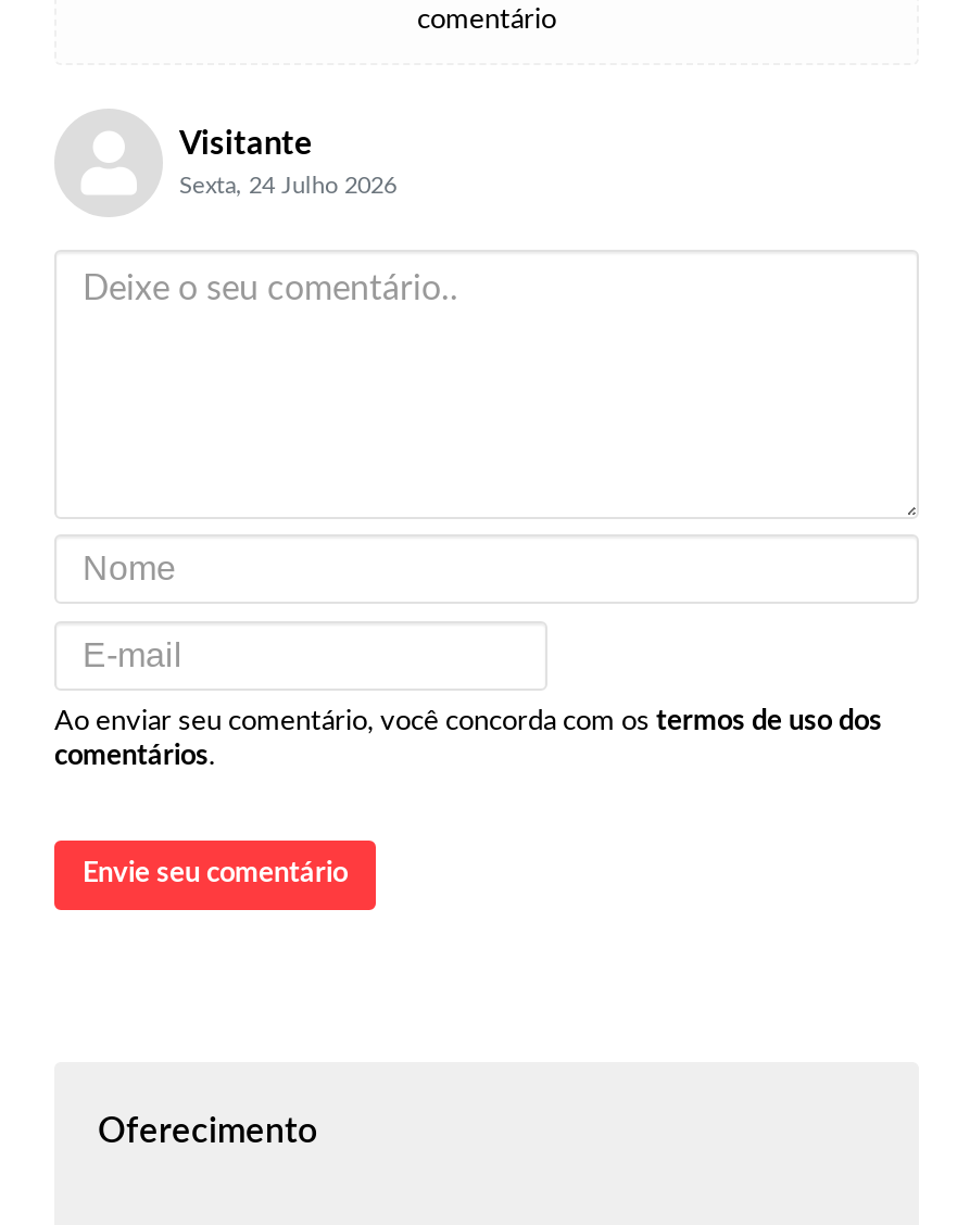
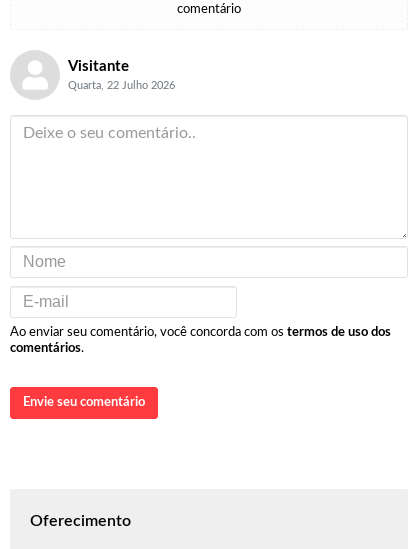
- Sexta, 24 Julho 2026
+ Quarta, 22 Julho 2026
